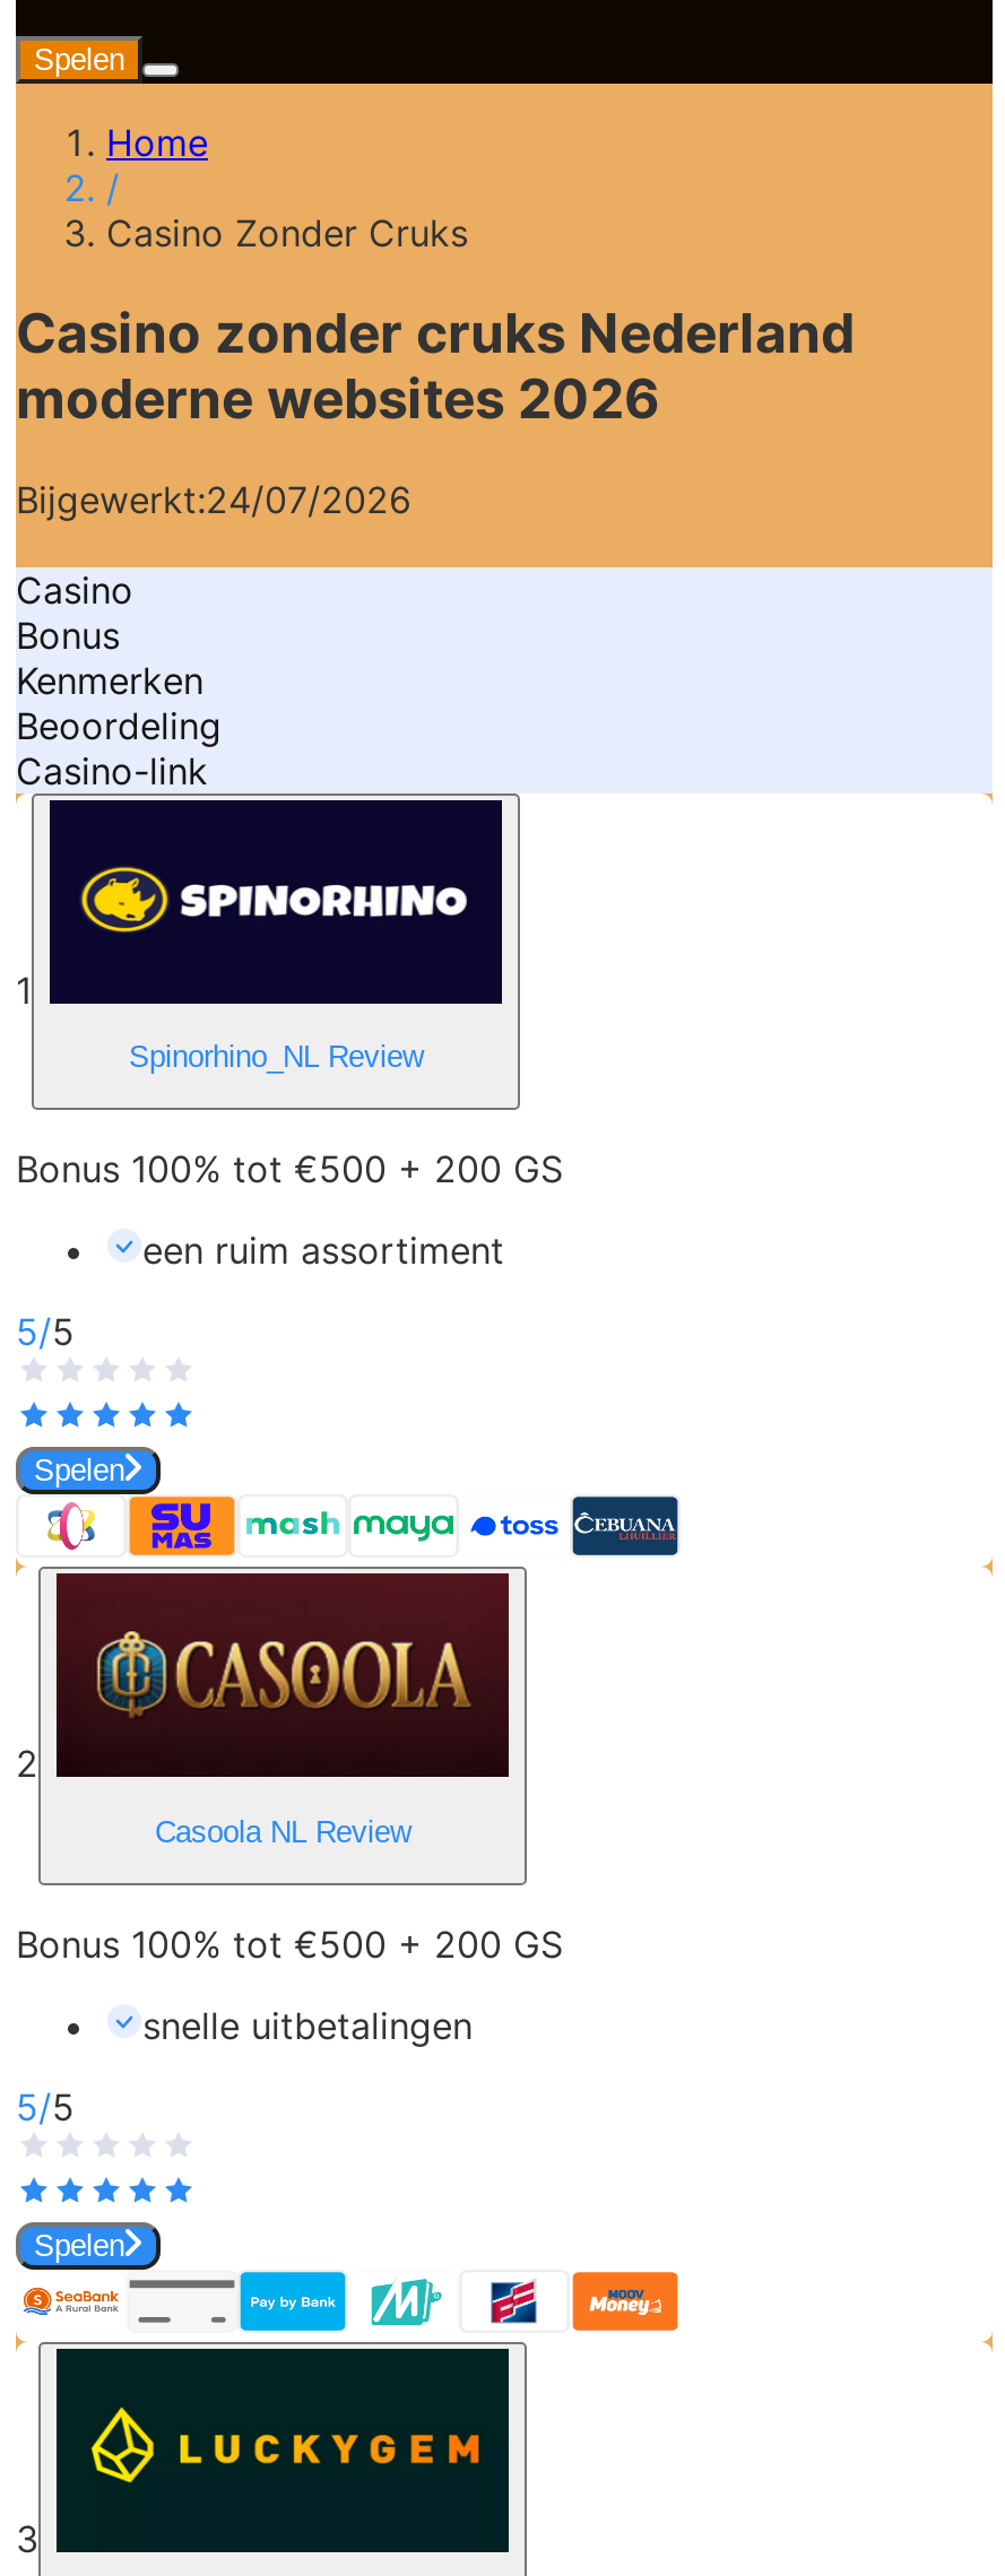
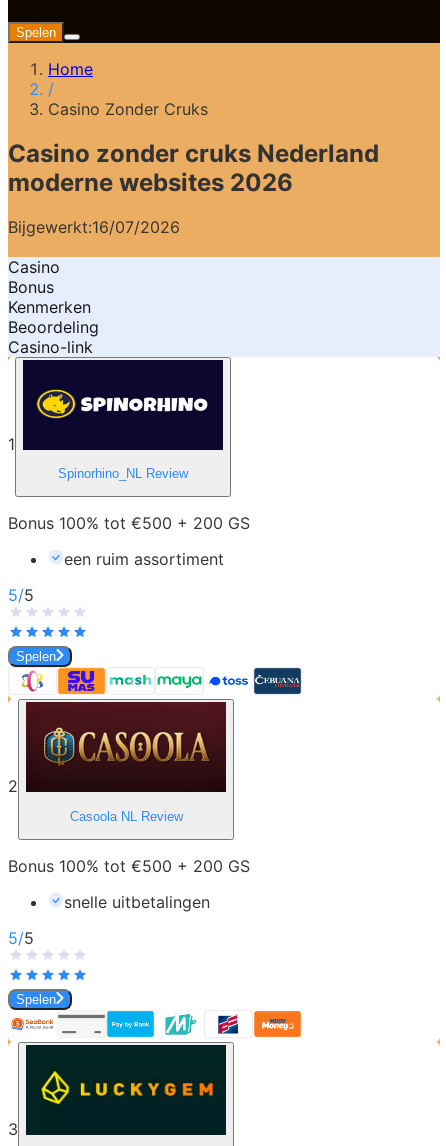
- Bijgewerkt:24/07/2026
+ Bijgewerkt:16/07/2026
